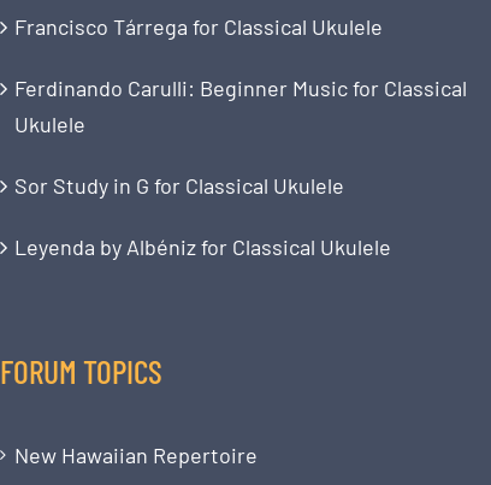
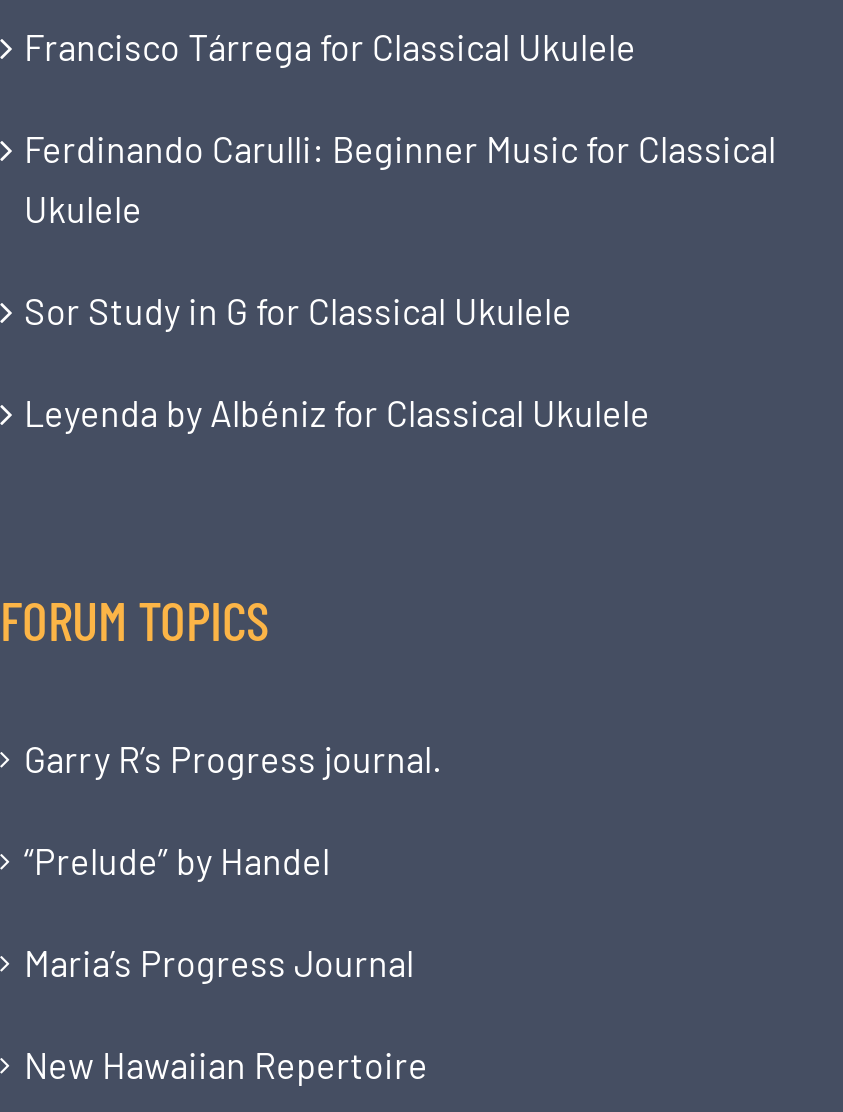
+ Garry R’s Progress journal.
+ “Prelude” by Handel
+ Maria’s Progress Journal
